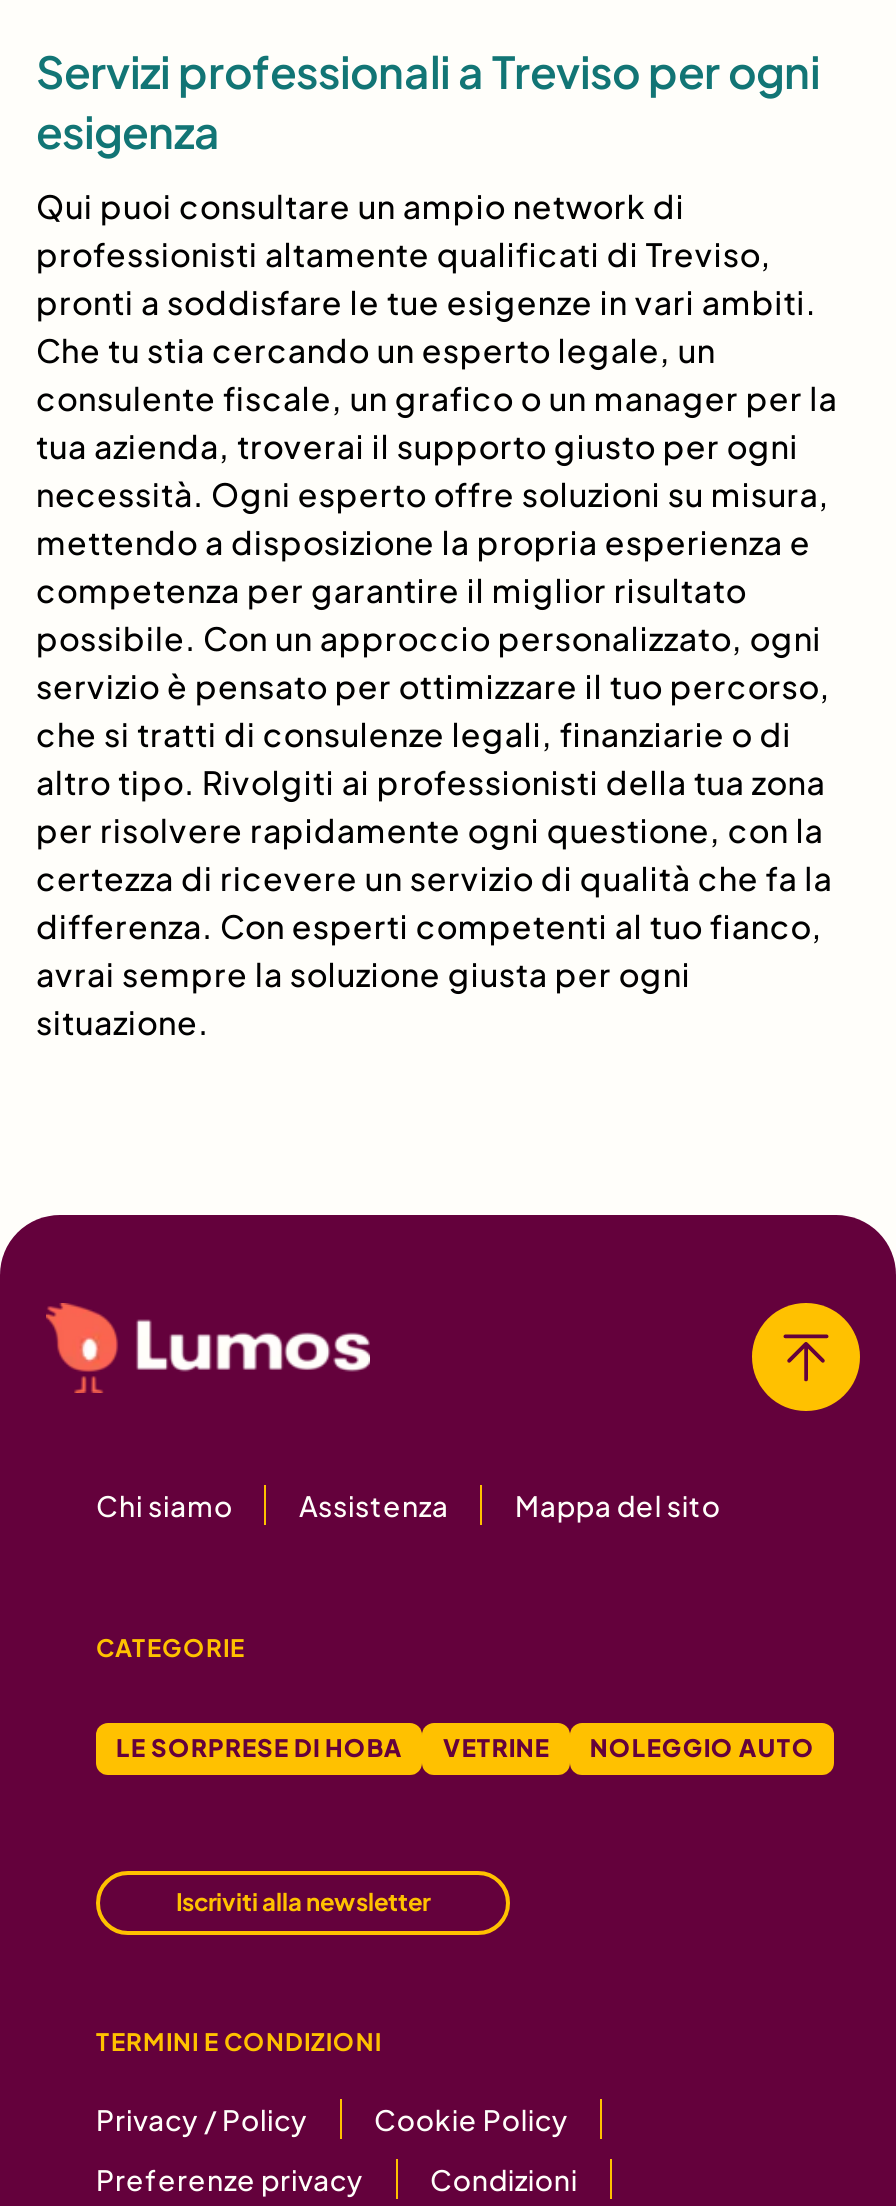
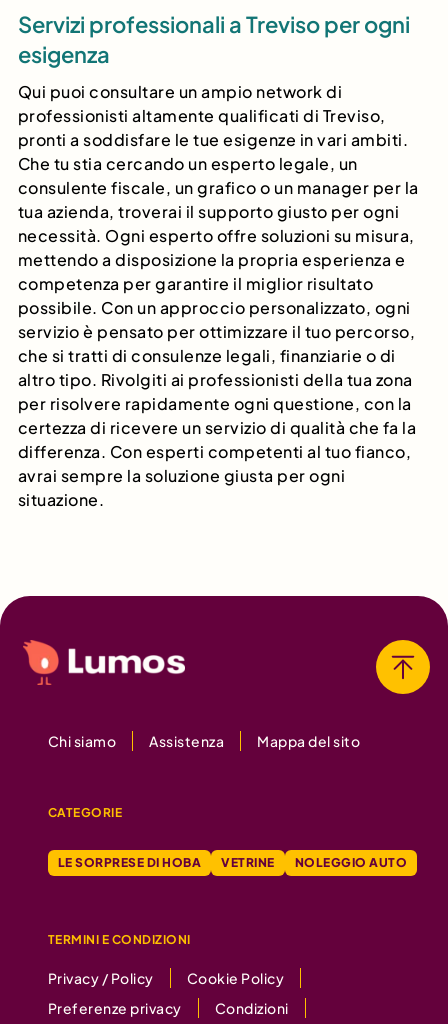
- Iscriviti alla newsletter
